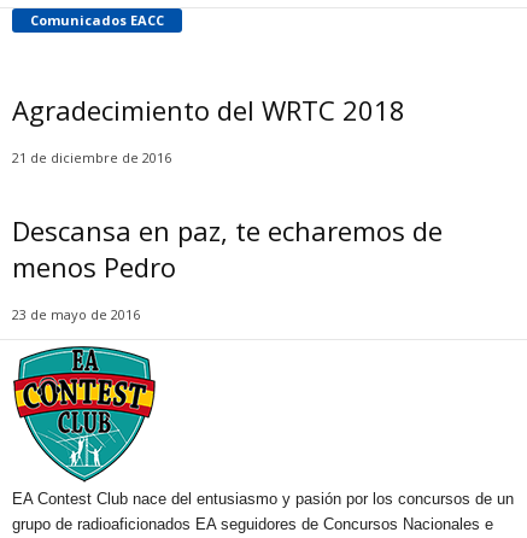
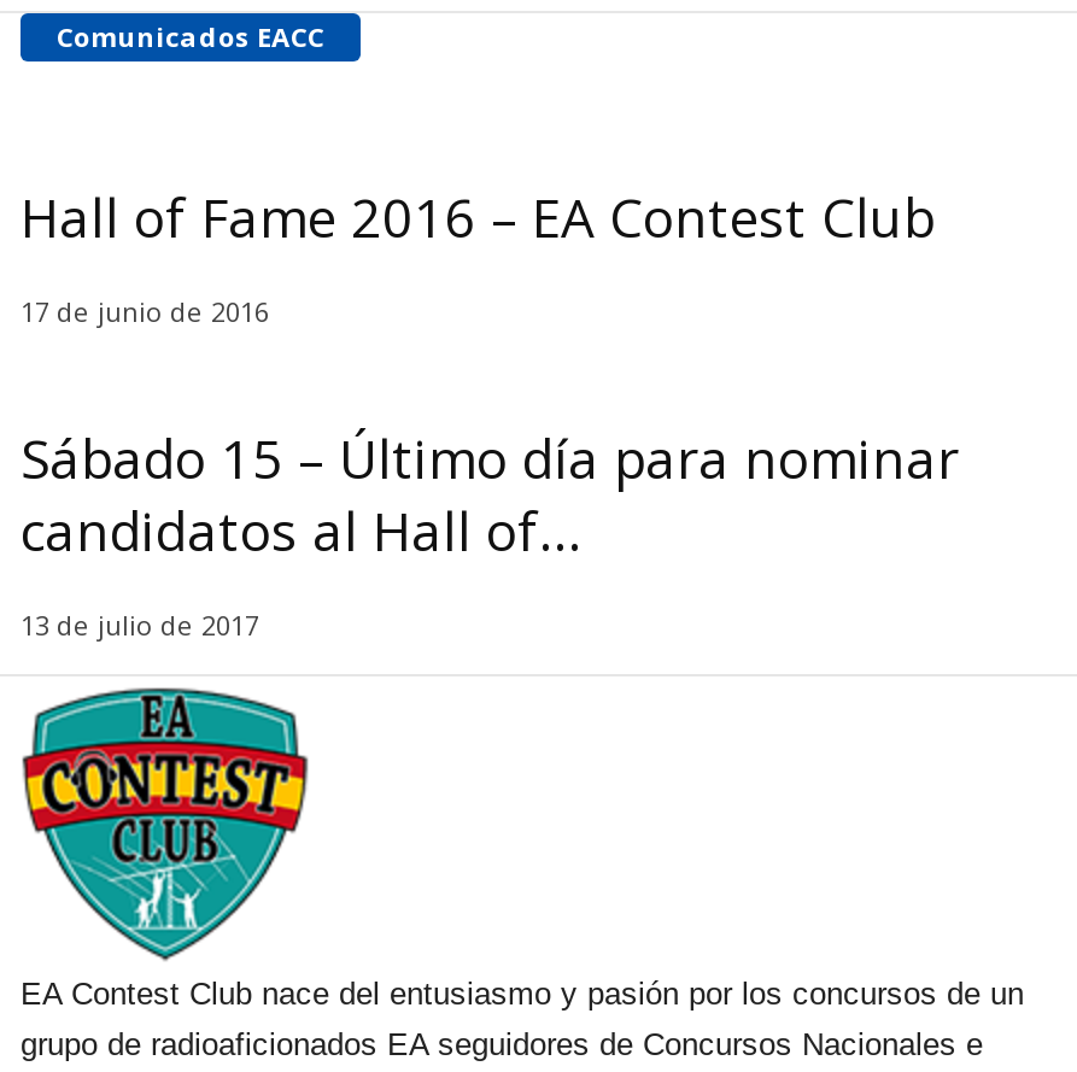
- Agradecimiento del WRTC 2018
+ Hall of Fame 2016 – EA Contest Club

- 21 de diciembre de 2016
+ 17 de junio de 2016

- Descansa en paz, te echaremos de
- menos Pedro
+ Sábado 15 – Último día para nominar
+ candidatos al Hall of...

- 23 de mayo de 2016
+ 13 de julio de 2017
